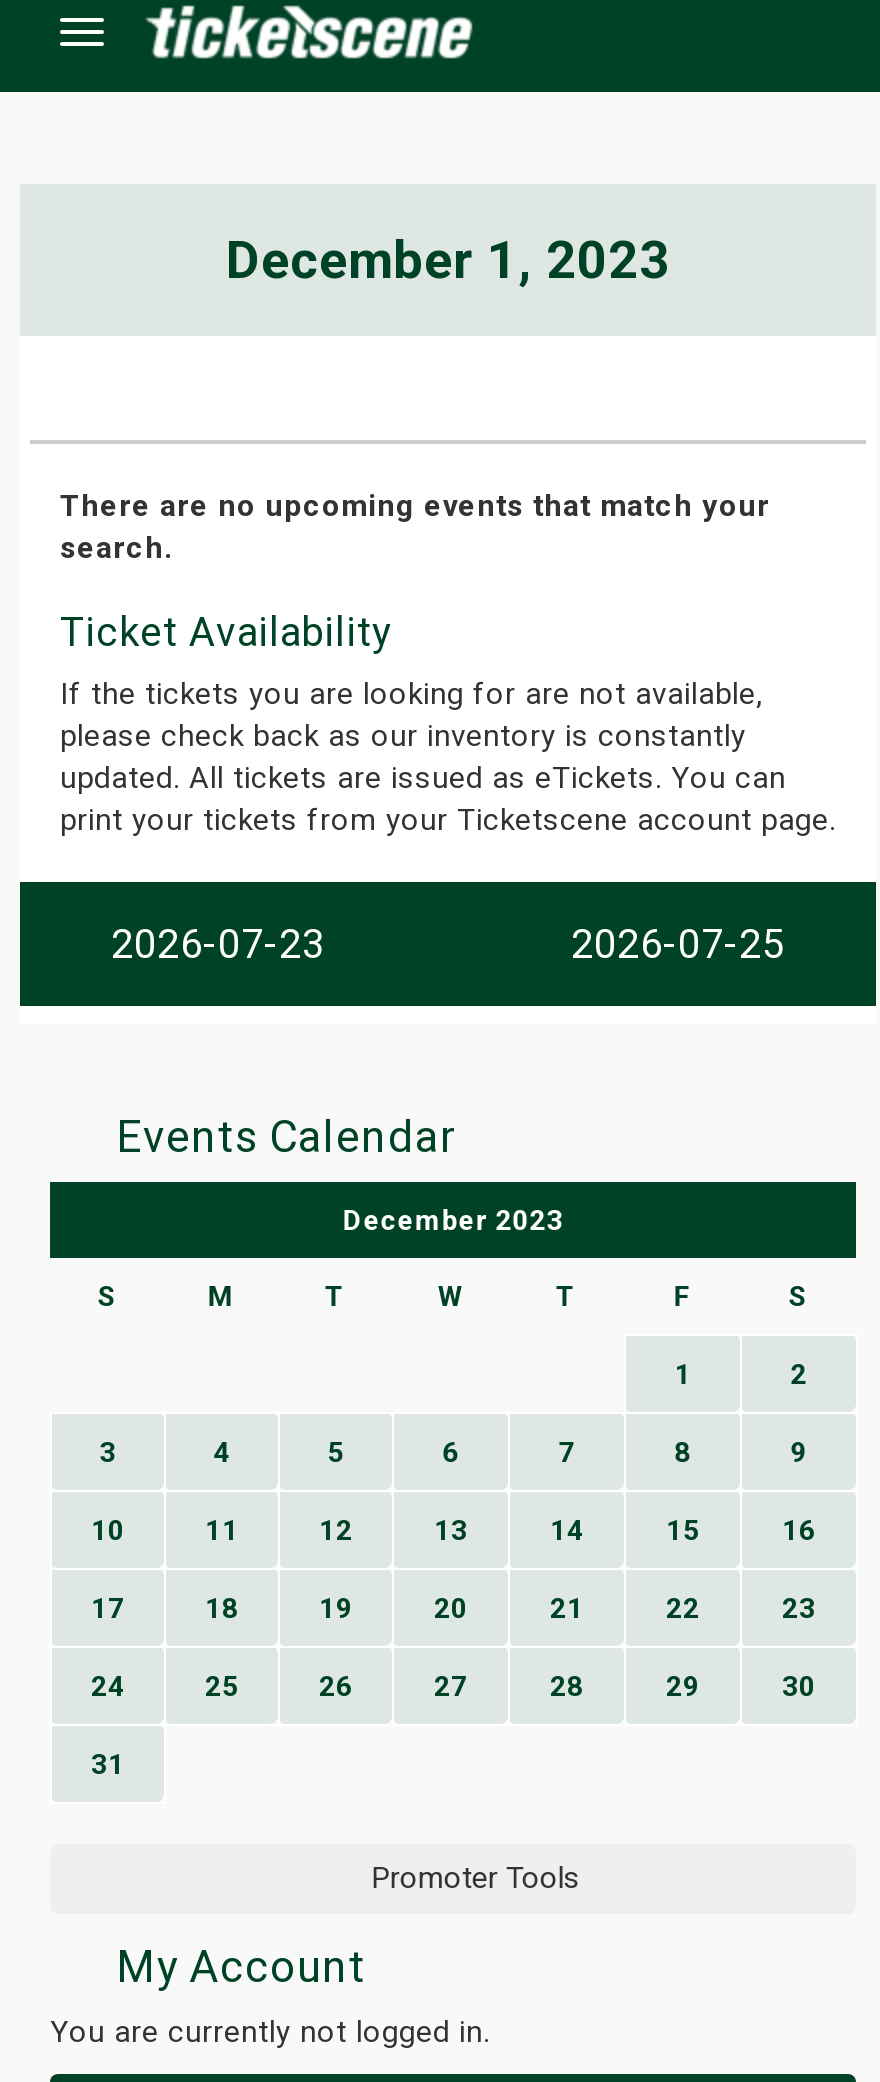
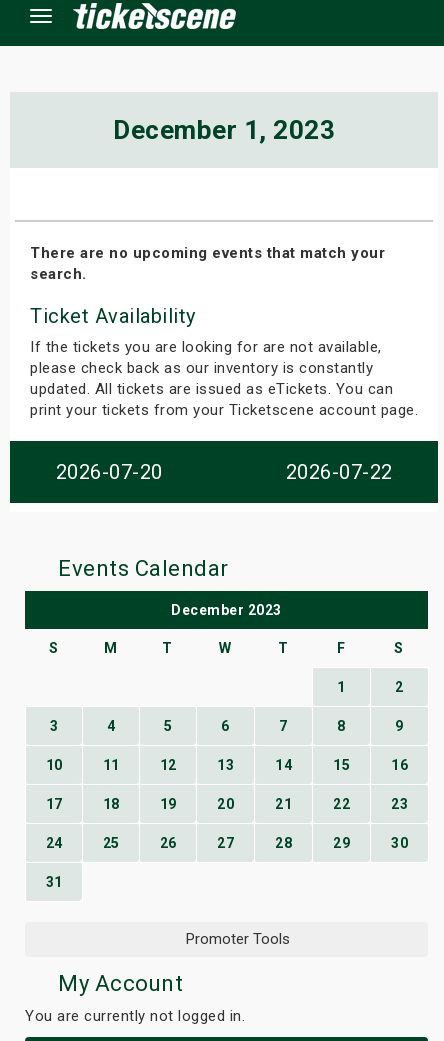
- 2026-07-23
+ 2026-07-20

- 2026-07-25
+ 2026-07-22
